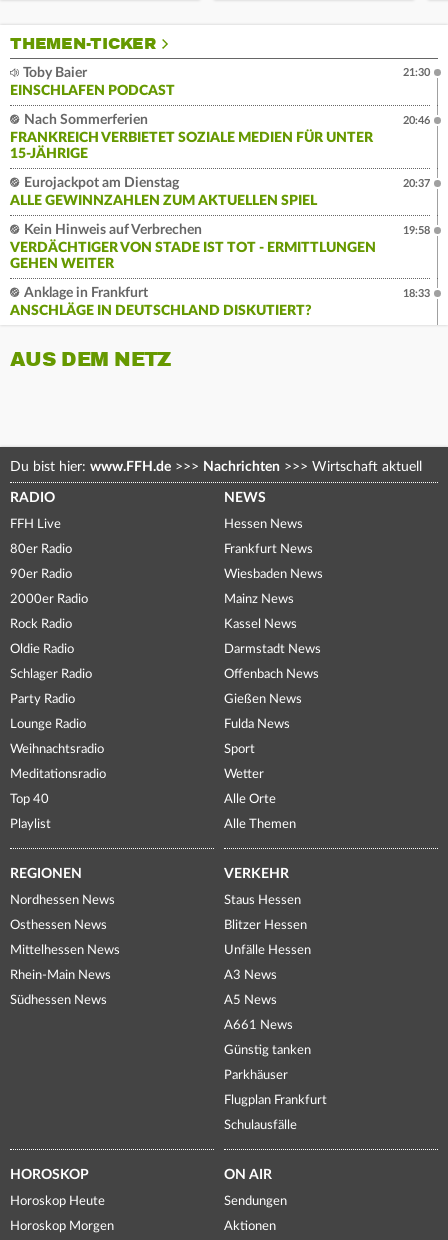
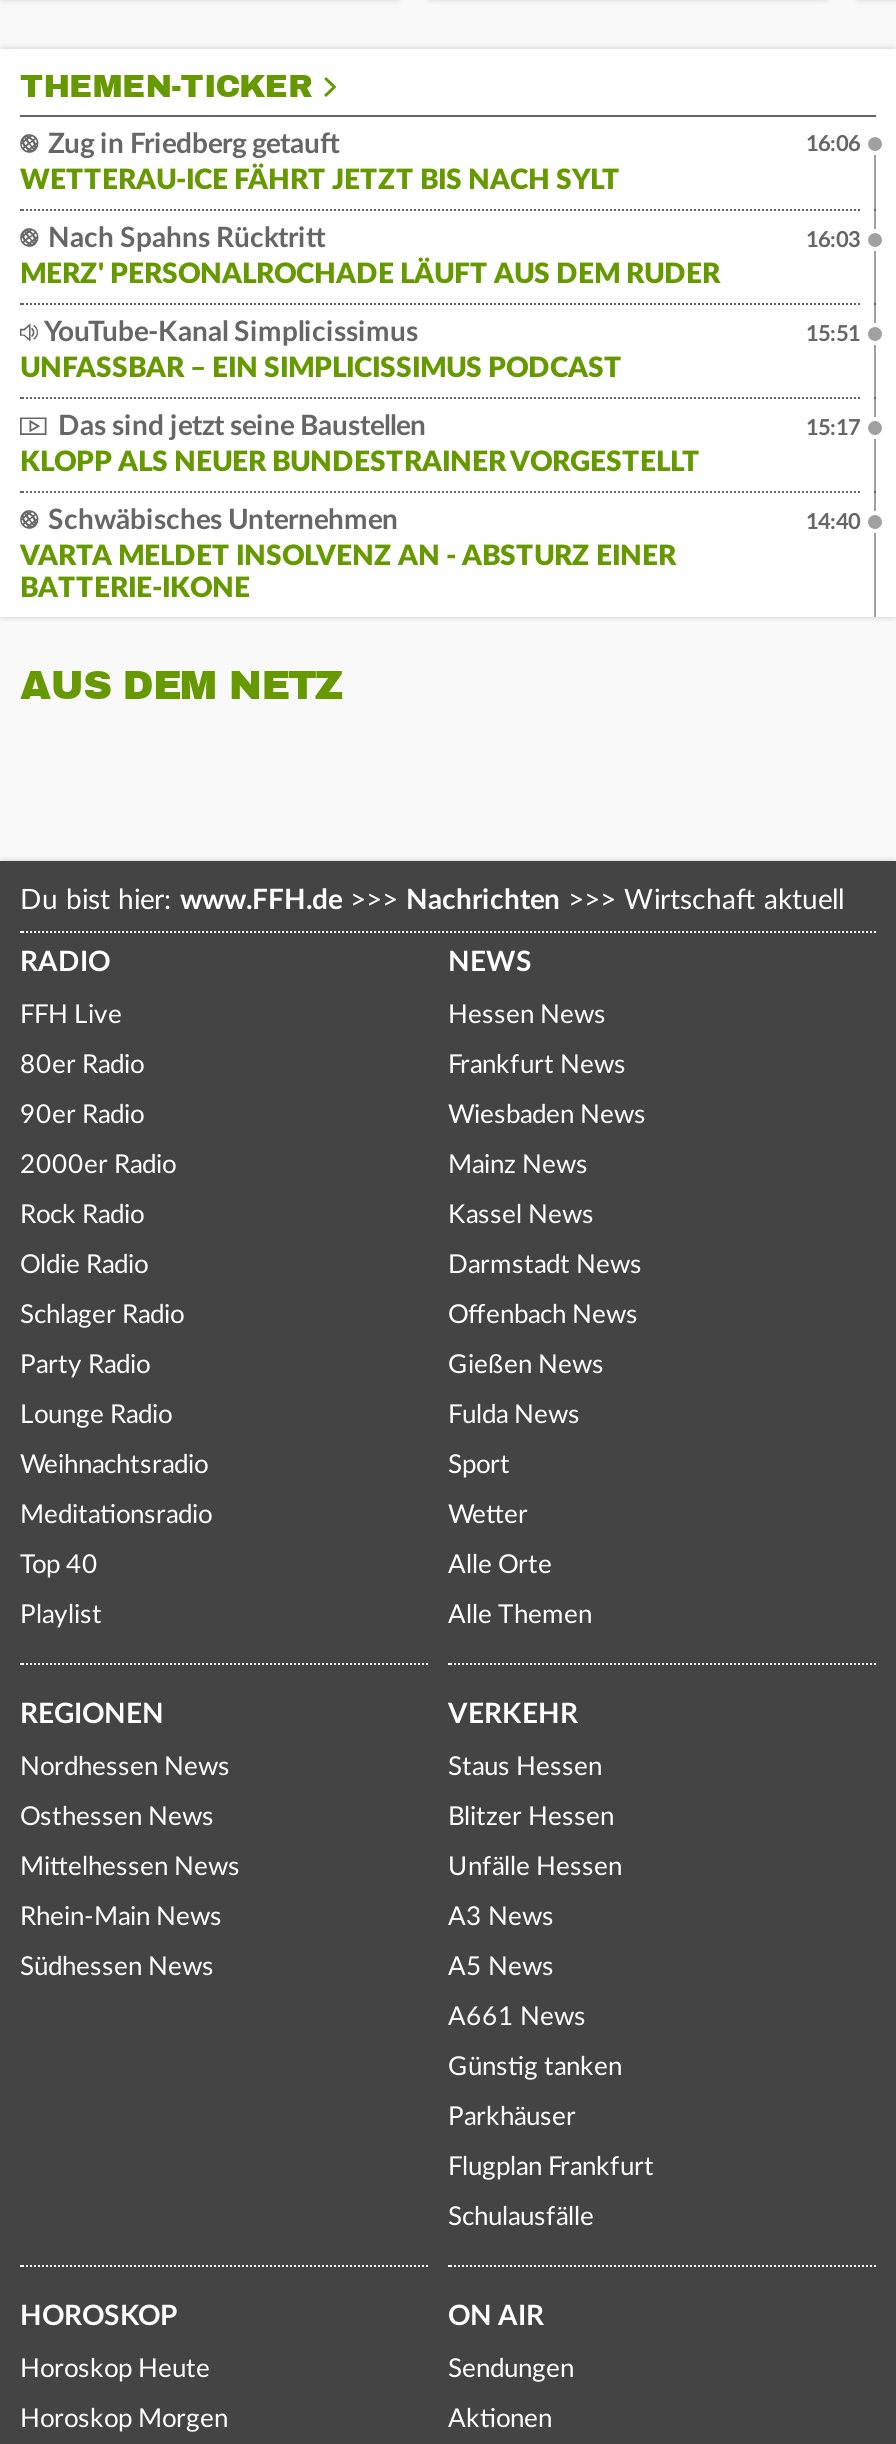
- Toby Baier
- EINSCHLAFEN PODCAST
+ Zug in Friedberg getauft
+ WETTERAU-ICE FÄHRT JETZT BIS NACH SYLT

- 21:30
+ 16:06

- Nach Sommerferien
- FRANKREICH VERBIETET SOZIALE MEDIEN FÜR UNTER
- 15-JÄHRIGE
+ Nach Spahns Rücktritt
+ MERZ' PERSONALROCHADE LÄUFT AUS DEM RUDER

- 20:46
+ 16:03

- Eurojackpot am Dienstag
- ALLE GEWINNZAHLEN ZUM AKTUELLEN SPIEL
+ YouTube-Kanal Simplicissimus
+ UNFASSBAR – EIN SIMPLICISSIMUS PODCAST

- 20:37
+ 15:51

- Kein Hinweis auf Verbrechen
- VERDÄCHTIGER VON STADE IST TOT - ERMITTLUNGEN
- GEHEN WEITER
+ Das sind jetzt seine Baustellen
+ KLOPP ALS NEUER BUNDESTRAINER VORGESTELLT

- 19:58
+ 15:17

- Anklage in Frankfurt
- ANSCHLÄGE IN DEUTSCHLAND DISKUTIERT?
+ Schwäbisches Unternehmen
+ VARTA MELDET INSOLVENZ AN - ABSTURZ EINER
+ BATTERIE-IKONE

- 18:33
+ 14:40
